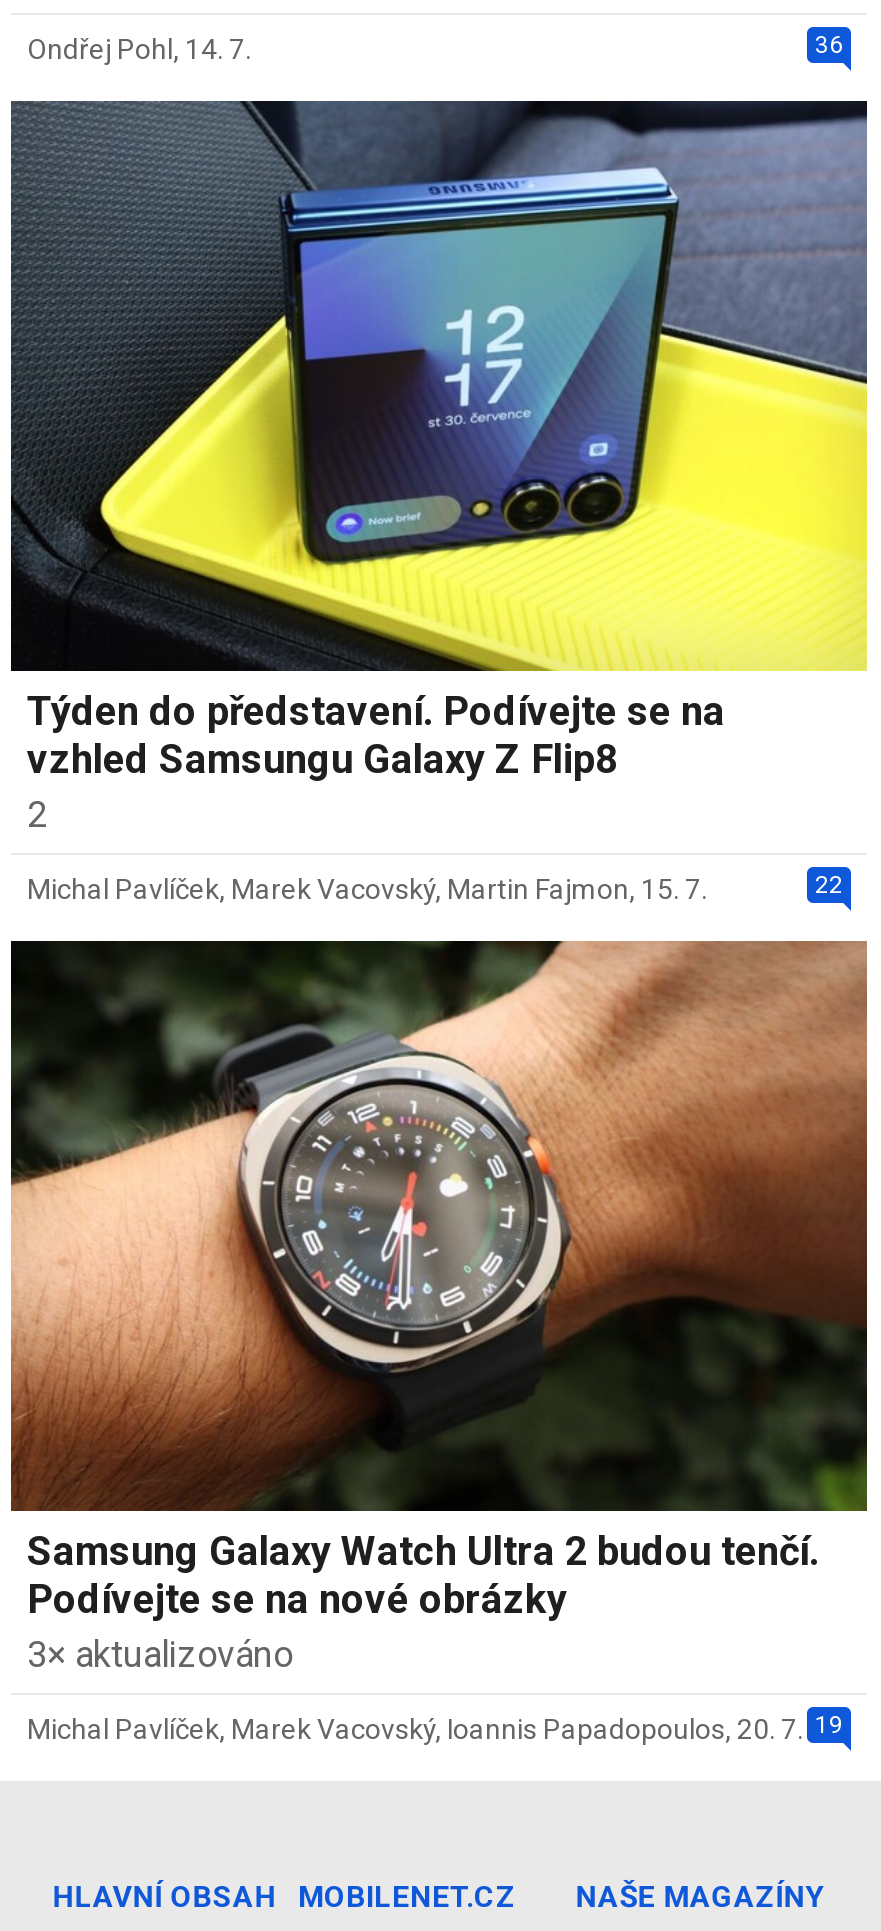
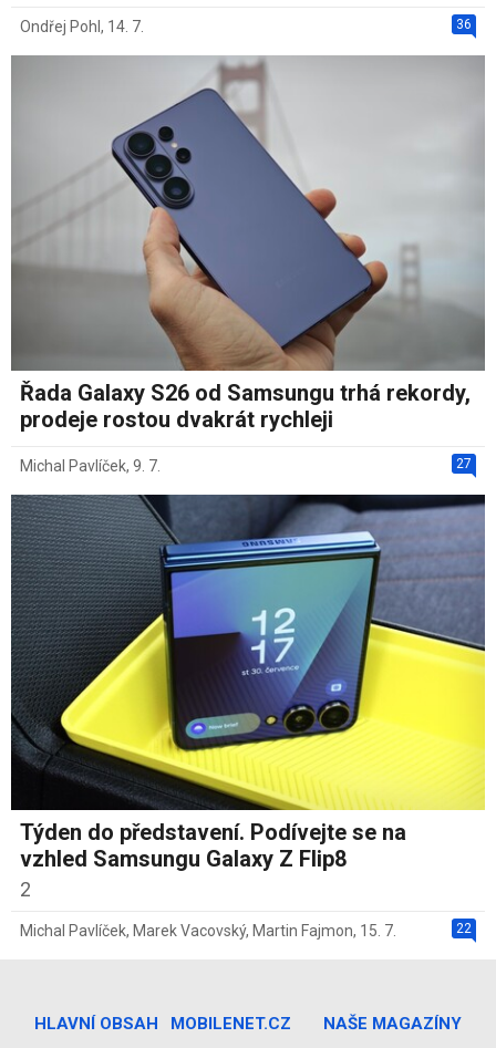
+ [image]
+ Řada Galaxy S26 od Samsungu trhá rekordy,
+ prodeje rostou dvakrát rychleji
+ 27
+ Michal Pavlíček, 9. 7.

moved down: [image] | Týden do představení. Podívejte se na | vzhled Samsungu Galaxy Z Flip8 | 2 | 22 | Michal Pavlíček, Marek Vacovský, Martin Fajmon, 15. 7.

- [image]
- Samsung Galaxy Watch Ultra 2 budou tenčí.
- Podívejte se na nové obrázky
- 3× aktualizováno
- 19
- Michal Pavlíček, Marek Vacovský, Ioannis Papadopoulos, 20. 7.
